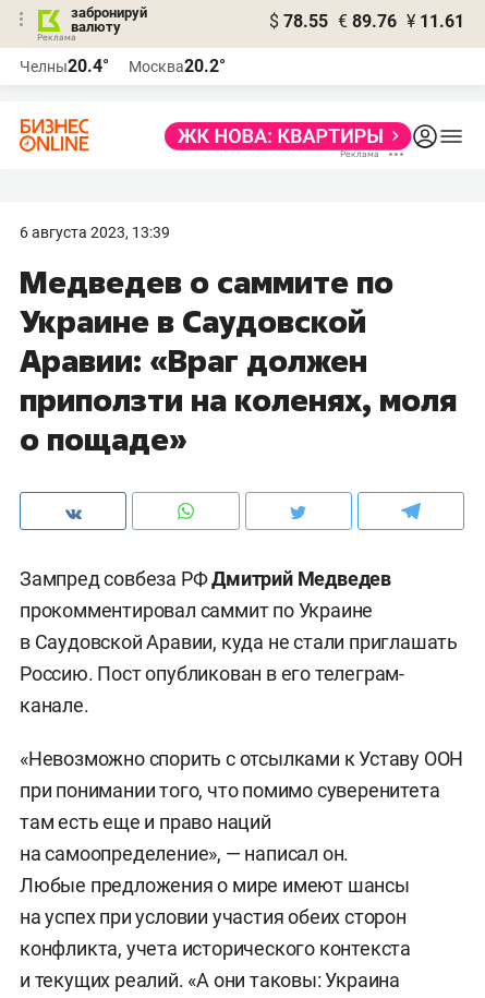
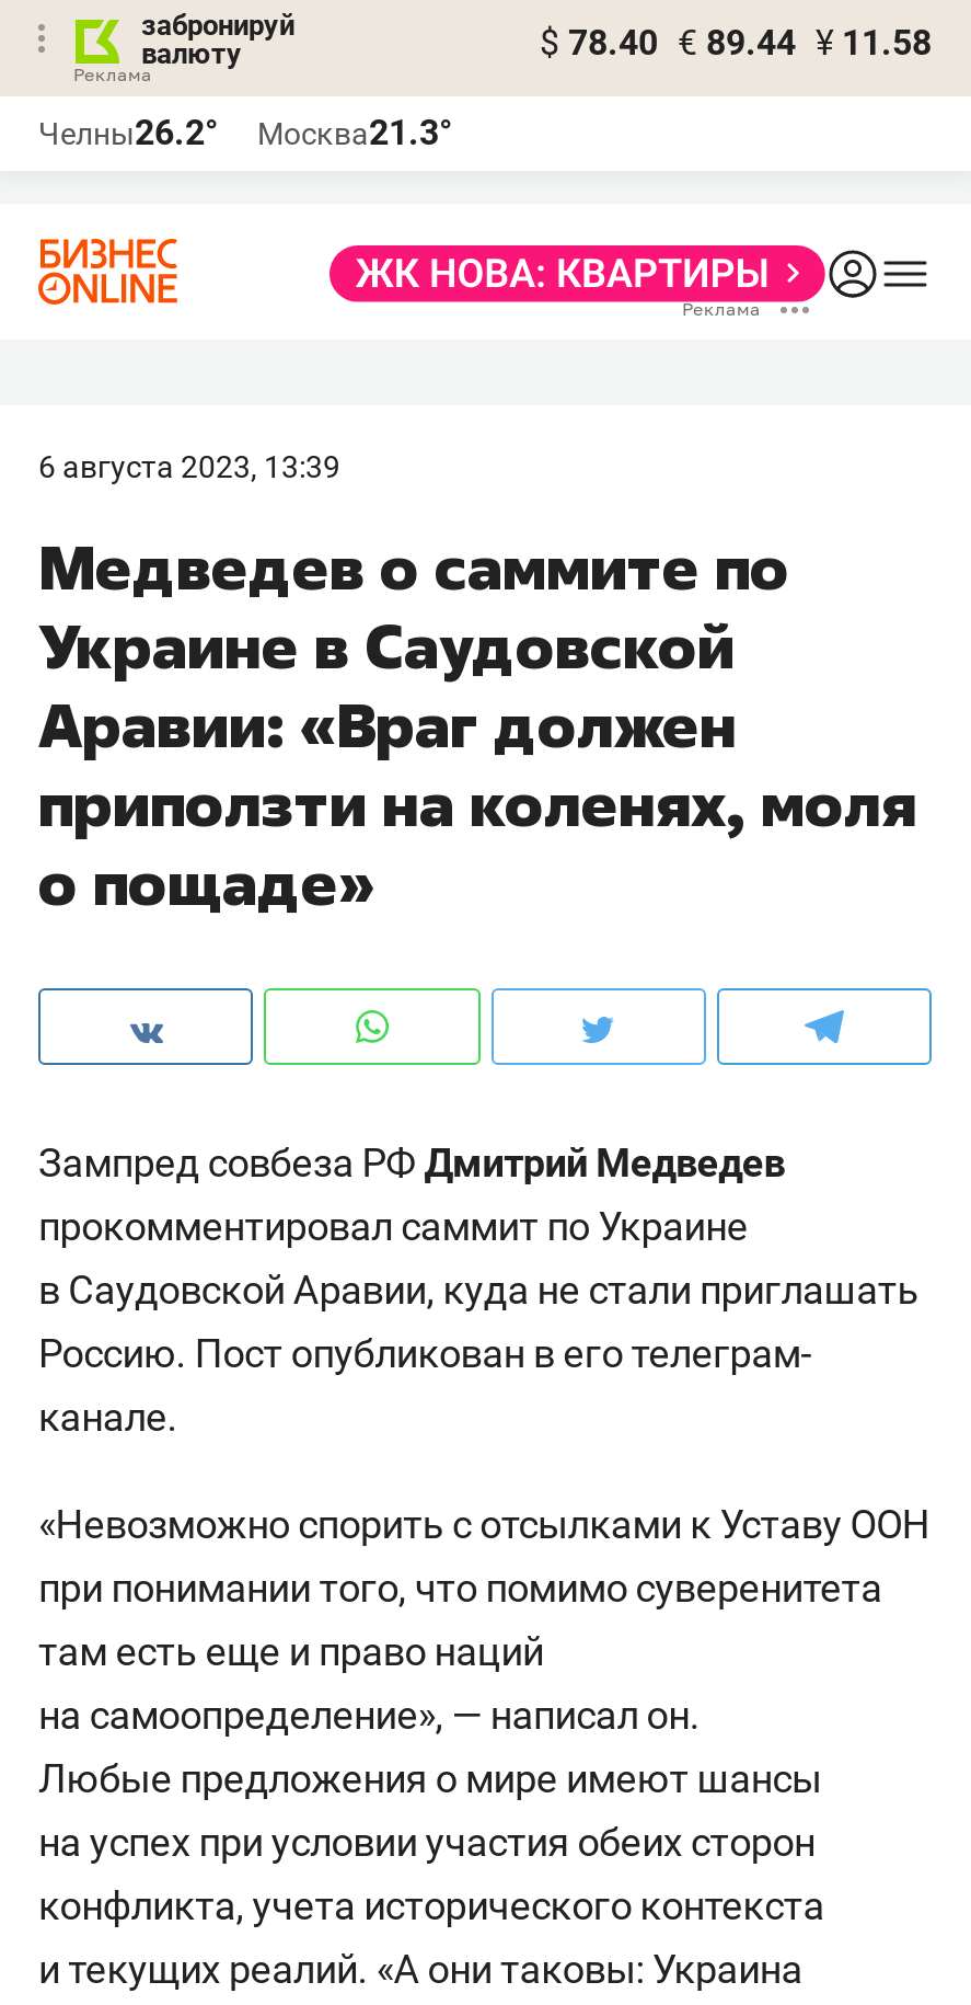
- $ 78.55 € 89.76 ¥ 11.61
+ $ 78.40 € 89.44 ¥ 11.58

- Челны20.4°
+ Челны26.2°

- Москва20.2°
+ Москва21.3°
